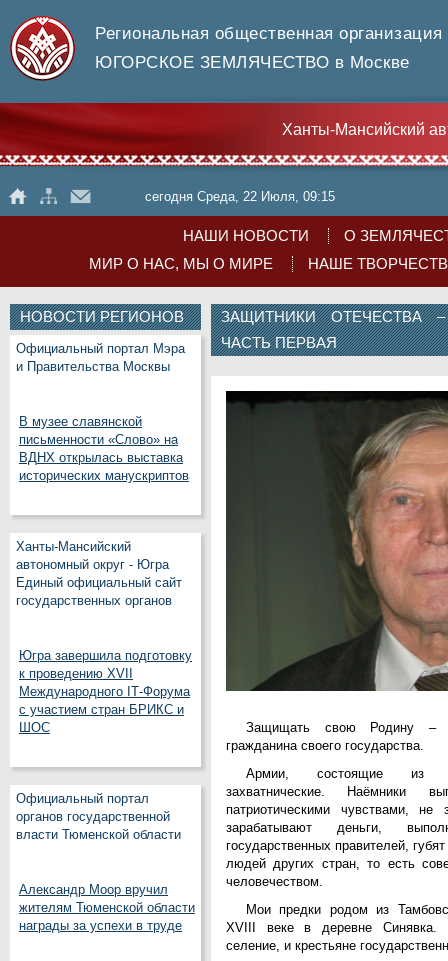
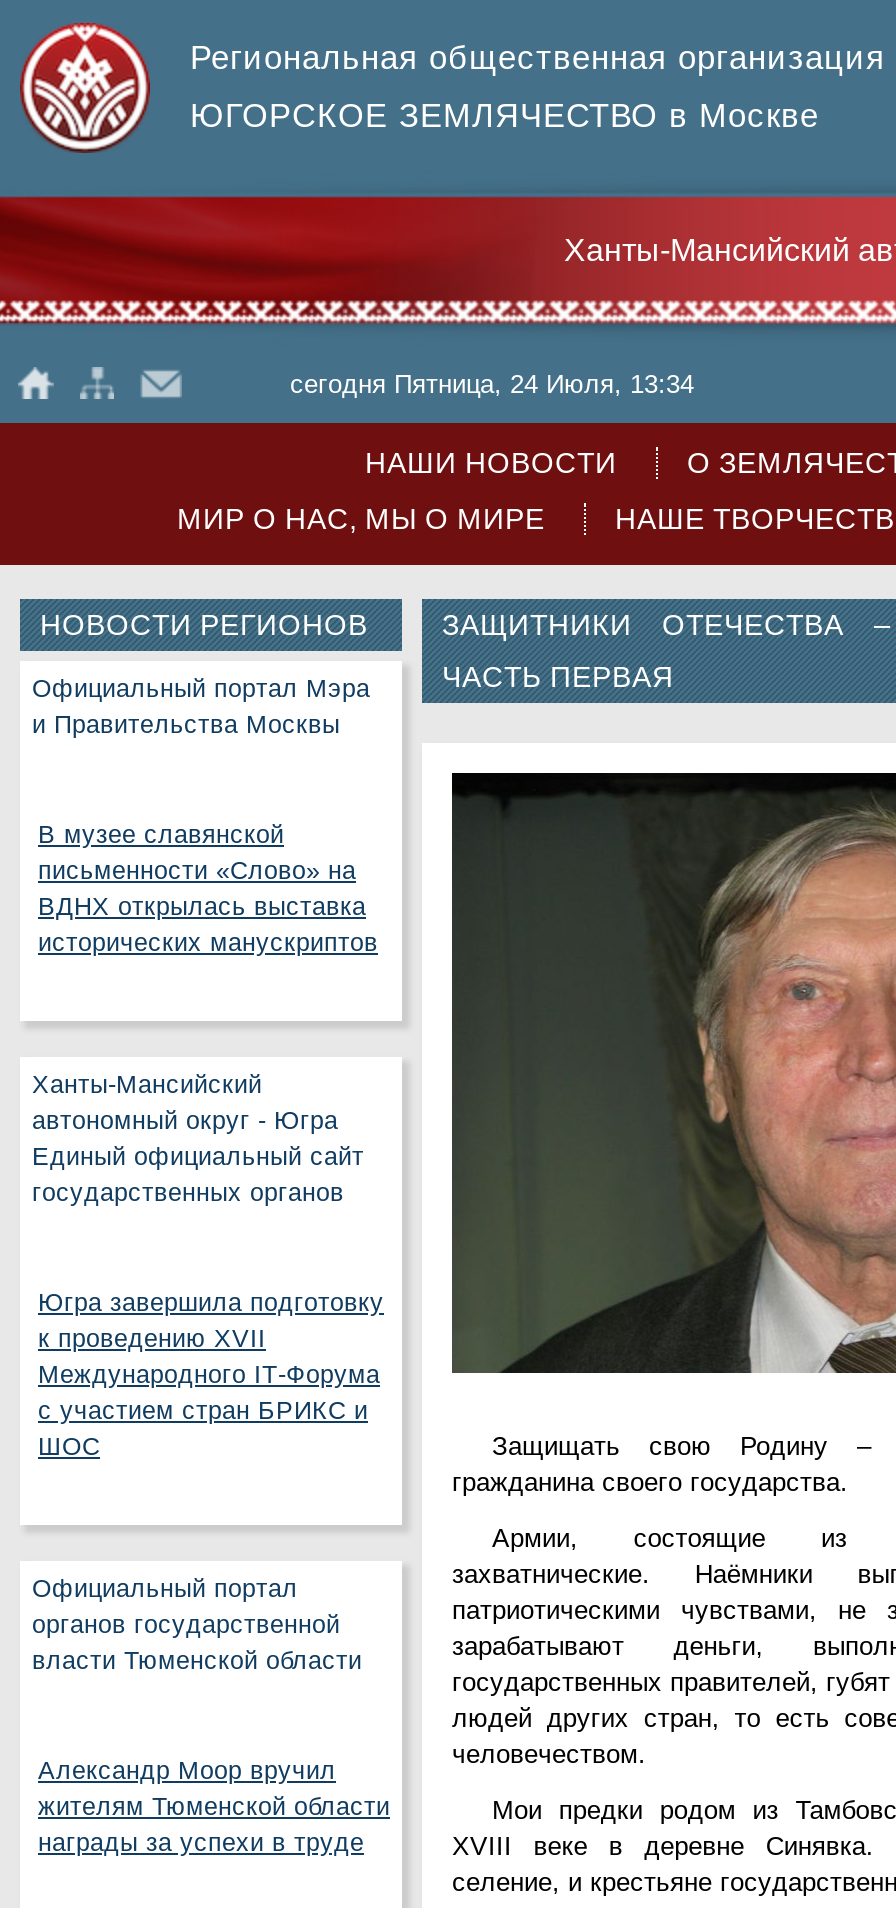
- сегодня Среда, 22 Июля, 09:15
+ сегодня Пятница, 24 Июля, 13:34
